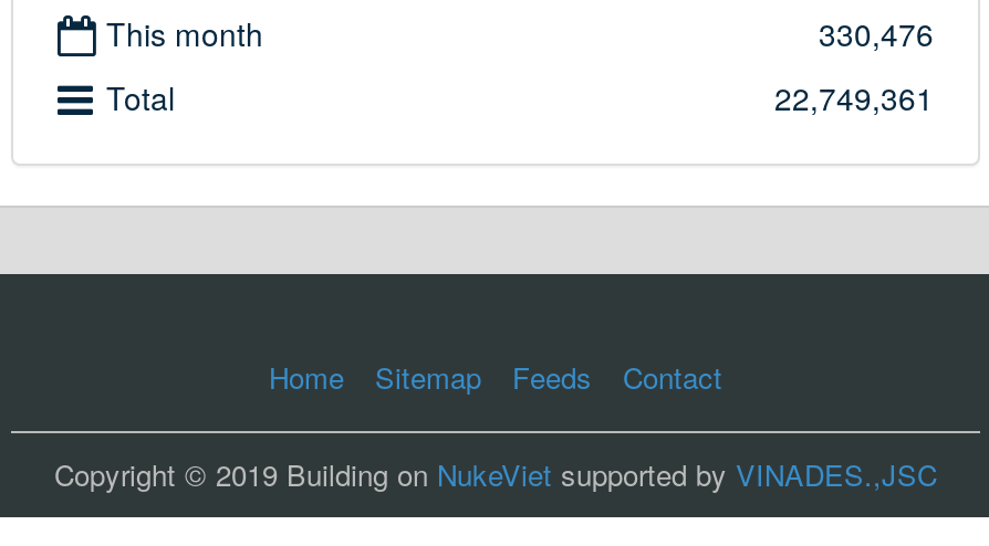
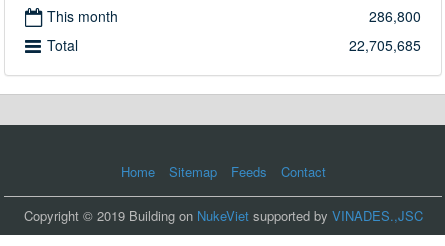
- 330,476
+ 286,800

- 22,749,361
+ 22,705,685
